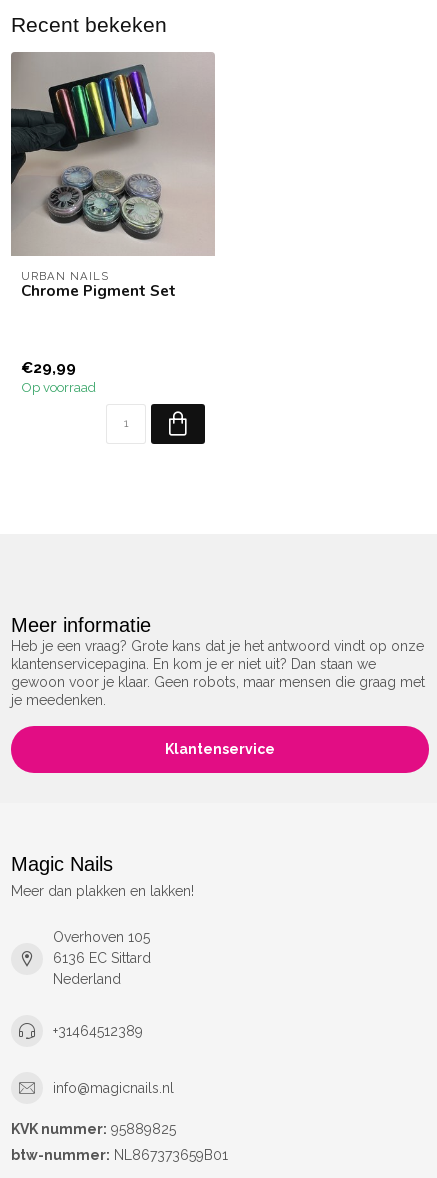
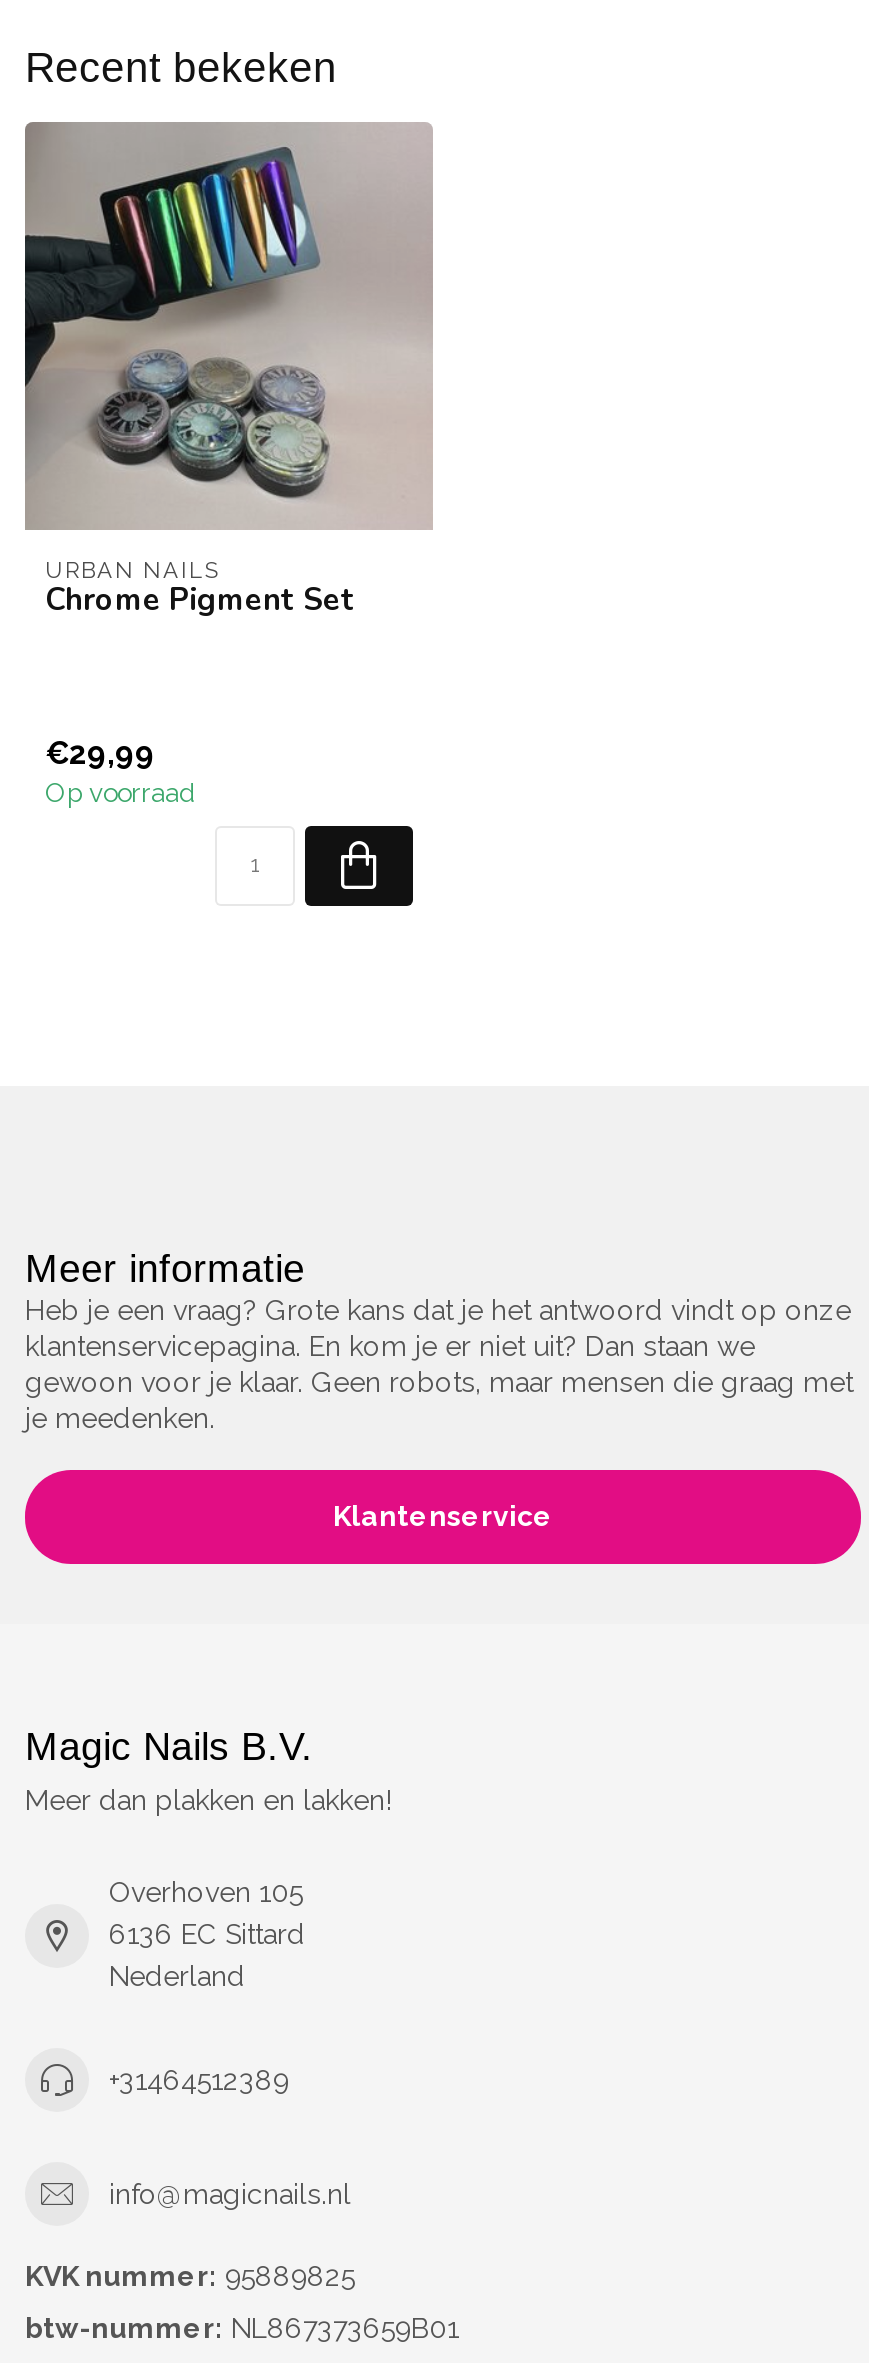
- Magic Nails
+ Magic Nails B.V.
